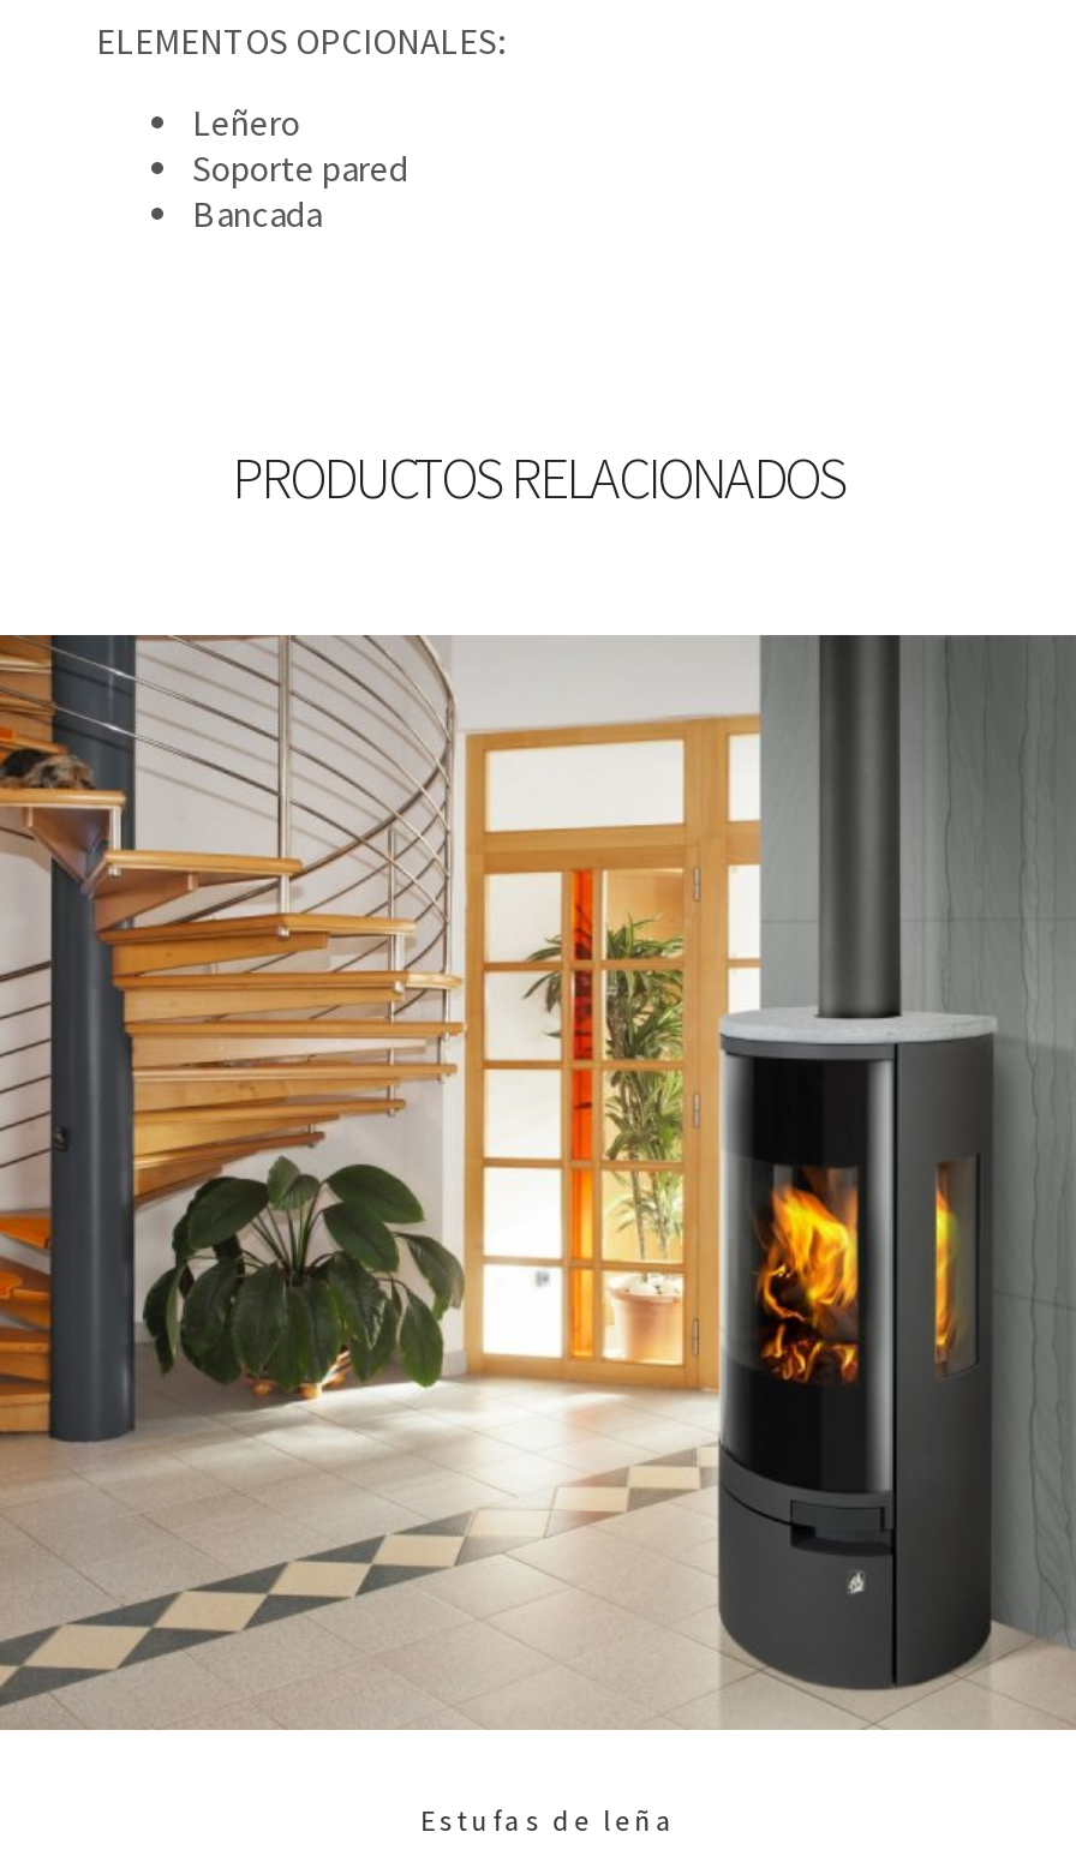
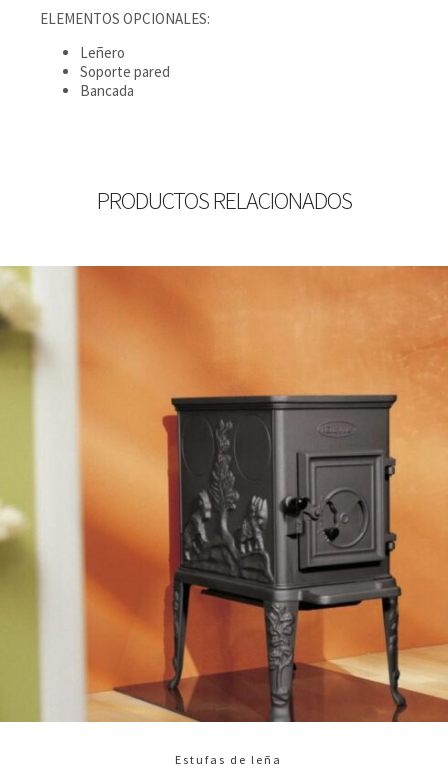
- [image]
+ [image]
